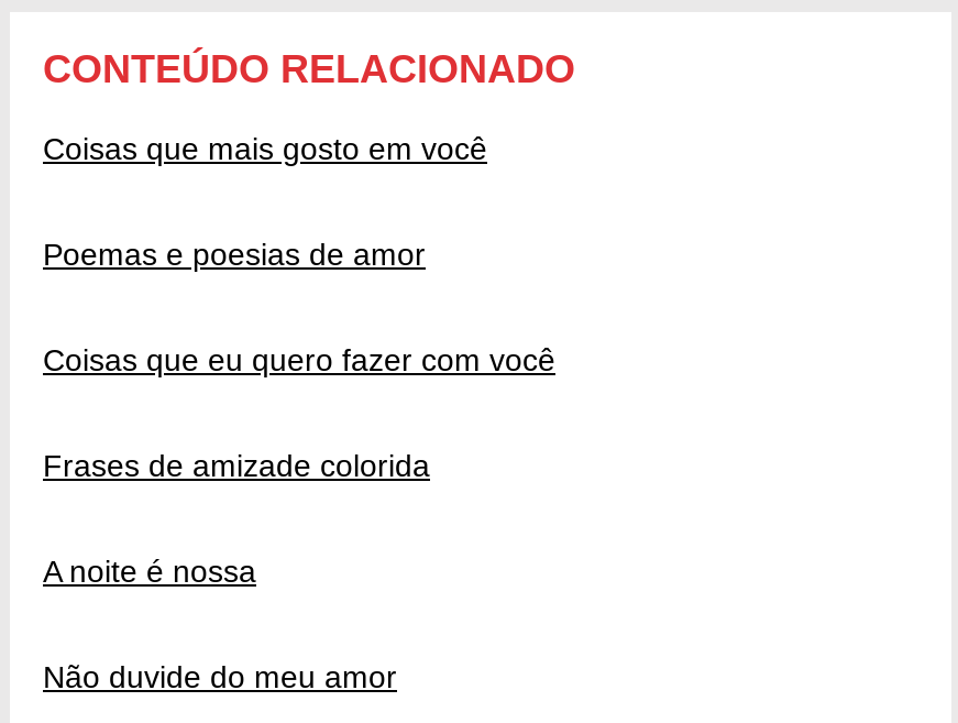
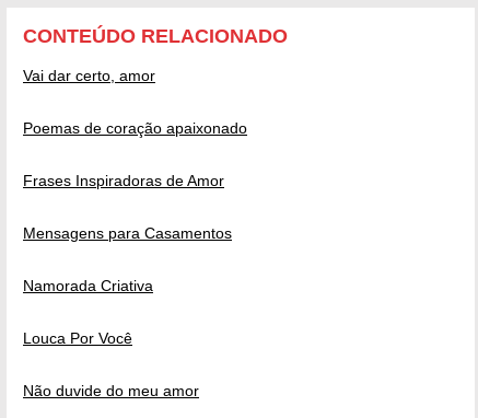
- Coisas que mais gosto em você
- Poemas e poesias de amor
- Coisas que eu quero fazer com você
- Frases de amizade colorida
- A noite é nossa
+ Vai dar certo, amor
+ Poemas de coração apaixonado
+ Frases Inspiradoras de Amor
+ Mensagens para Casamentos
+ Namorada Criativa
+ Louca Por Você
